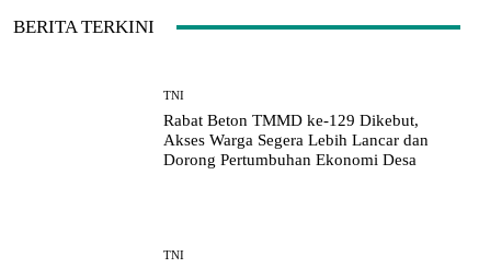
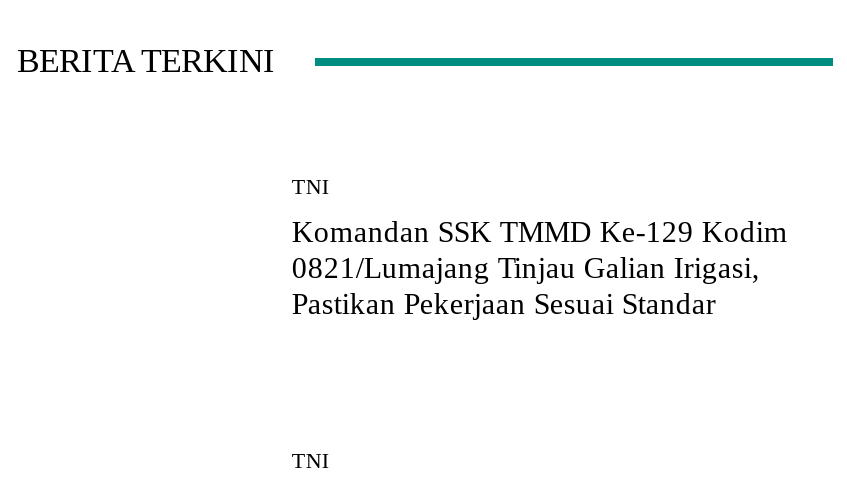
- Rabat Beton TMMD ke-129 Dikebut,
- Akses Warga Segera Lebih Lancar dan
- Dorong Pertumbuhan Ekonomi Desa
+ Komandan SSK TMMD Ke-129 Kodim
+ 0821/Lumajang Tinjau Galian Irigasi,
+ Pastikan Pekerjaan Sesuai Standar
